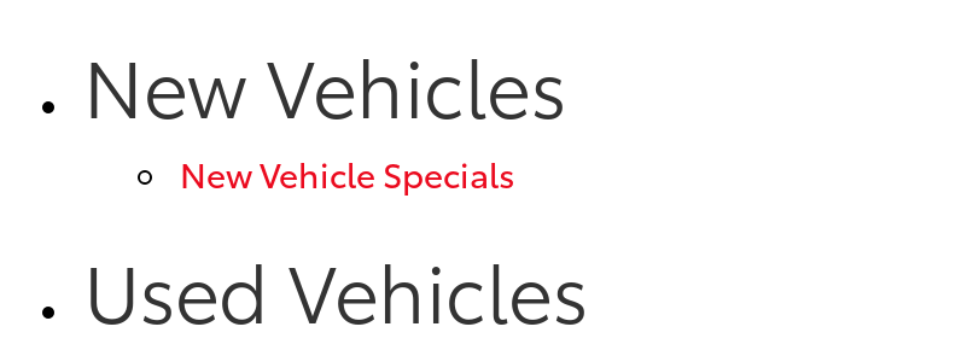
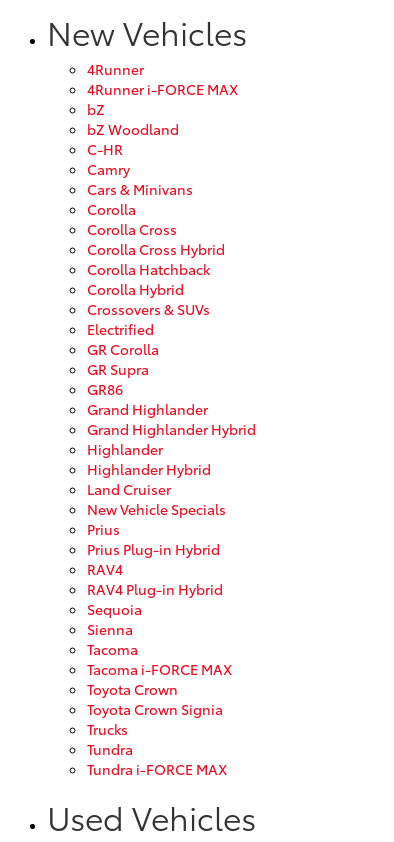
+ 4Runner
+ 4Runner i-FORCE MAX
+ bZ
+ bZ Woodland
+ C-HR
+ Camry
+ Cars & Minivans
+ Corolla
+ Corolla Cross
+ Corolla Cross Hybrid
+ Corolla Hatchback
+ Corolla Hybrid
+ Crossovers & SUVs
+ Electrified
+ GR Corolla
+ GR Supra
+ GR86
+ Grand Highlander
+ Grand Highlander Hybrid
+ Highlander
+ Highlander Hybrid
+ Land Cruiser

+ Prius
+ Prius Plug-in Hybrid
+ RAV4
+ RAV4 Plug-in Hybrid
+ Sequoia
+ Sienna
+ Tacoma
+ Tacoma i-FORCE MAX
+ Toyota Crown
+ Toyota Crown Signia
+ Trucks
+ Tundra
+ Tundra i-FORCE MAX
